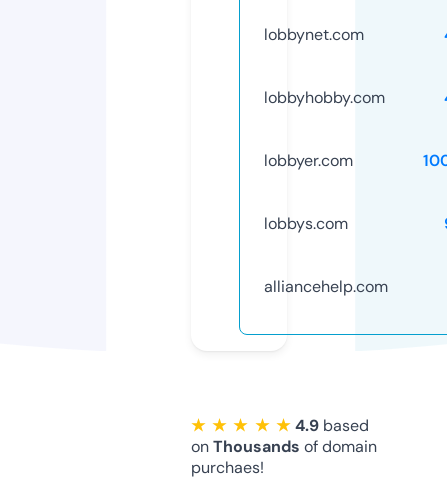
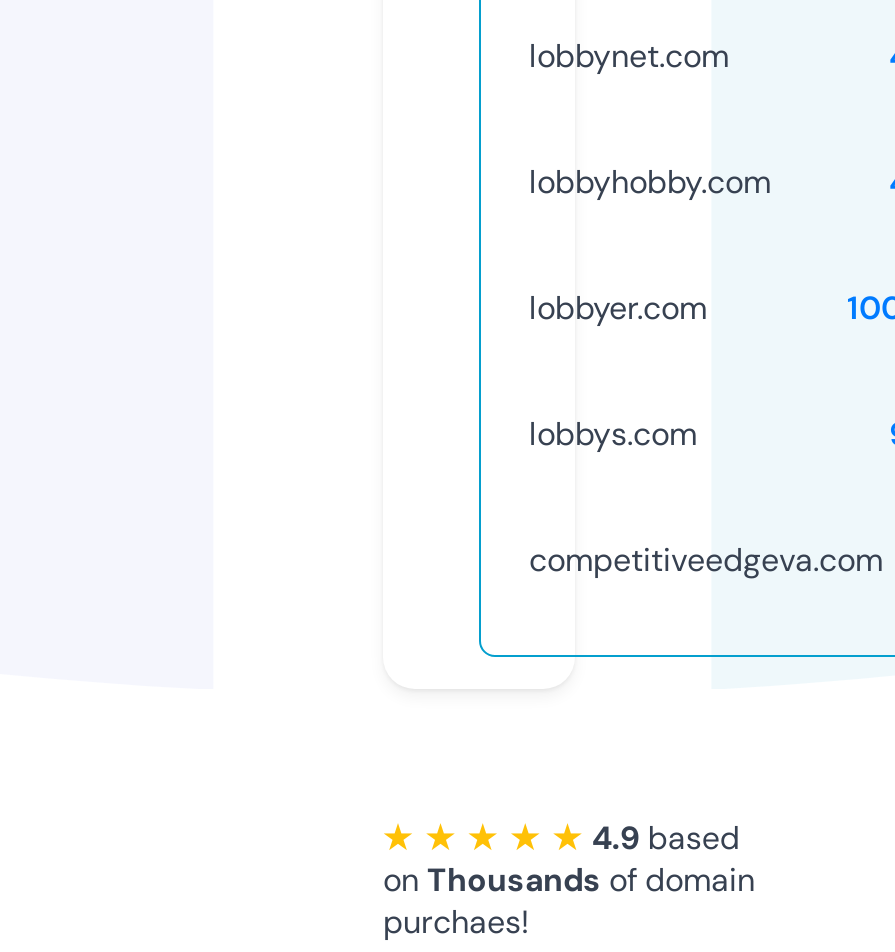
- alliancehelp.com
+ competitiveedgeva.com
